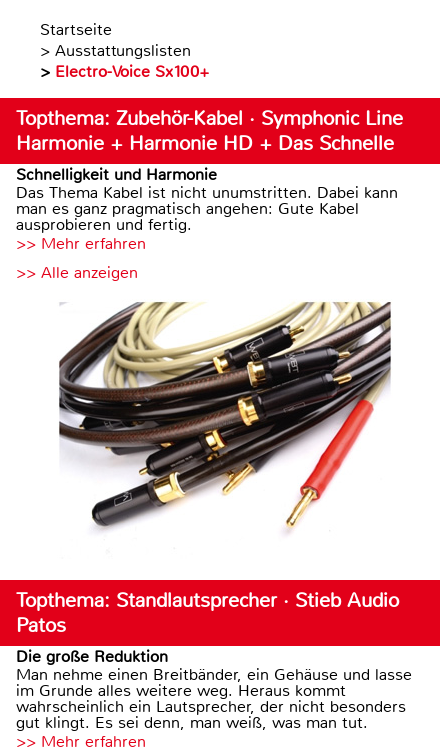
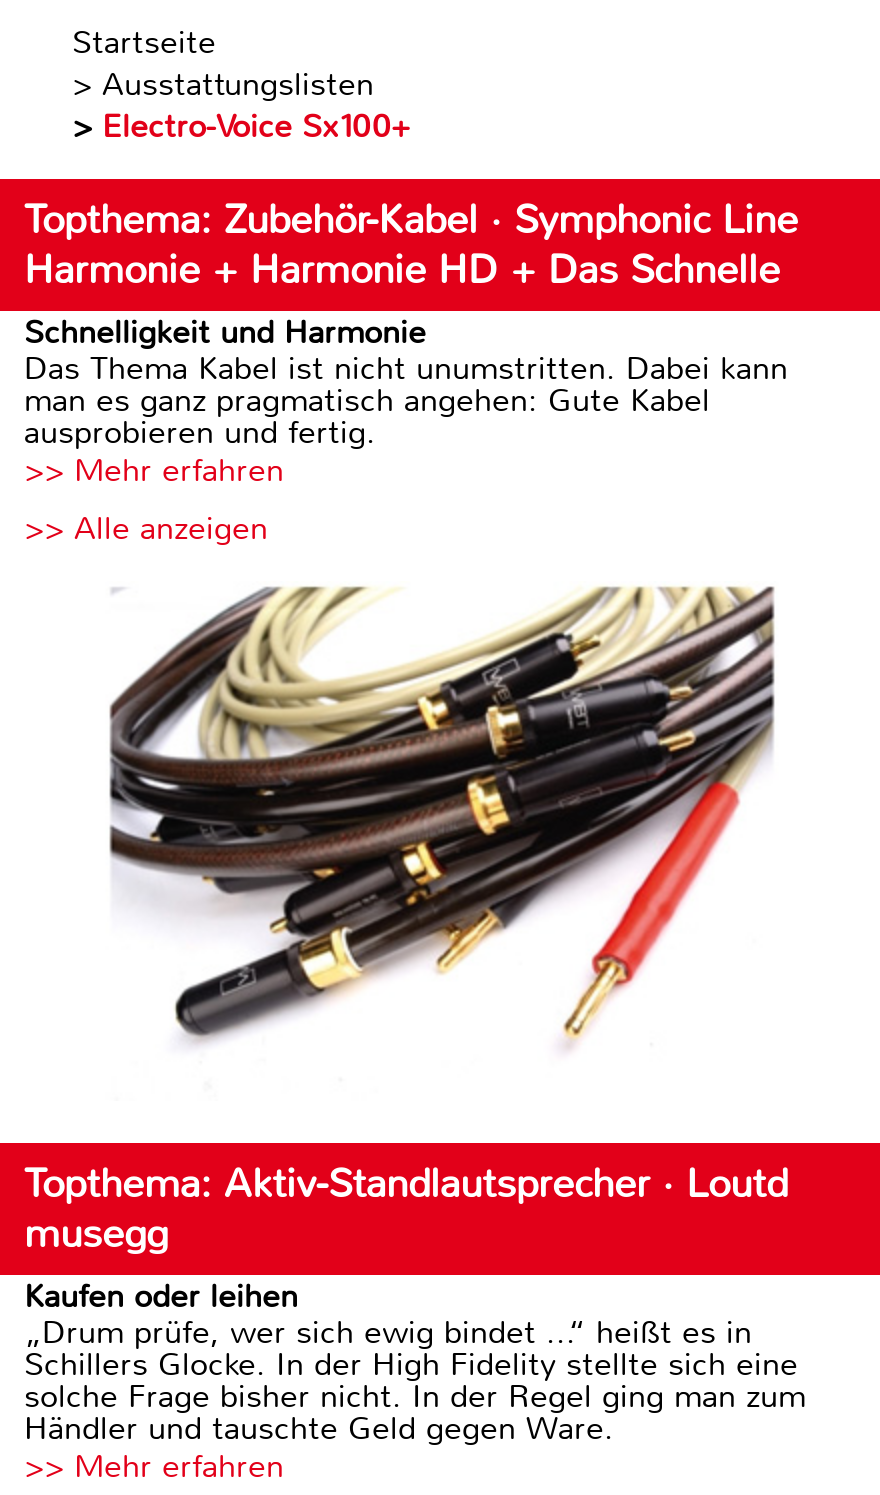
- Topthema: Standlautsprecher · Stieb Audio
- Patos
- Die große Reduktion
- Man nehme einen Breitbänder, ein Gehäuse und lasse
- im Grunde alles weitere weg. Heraus kommt
- wahrscheinlich ein Lautsprecher, der nicht besonders
- gut klingt. Es sei denn, man weiß, was man tut.
+ Topthema: Aktiv-Standlautsprecher · Loutd
+ musegg
+ Kaufen oder leihen
+ „Drum prüfe, wer sich ewig bindet ...“ heißt es in
+ Schillers Glocke. In der High Fidelity stellte sich eine
+ solche Frage bisher nicht. In der Regel ging man zum
+ Händler und tauschte Geld gegen Ware.
